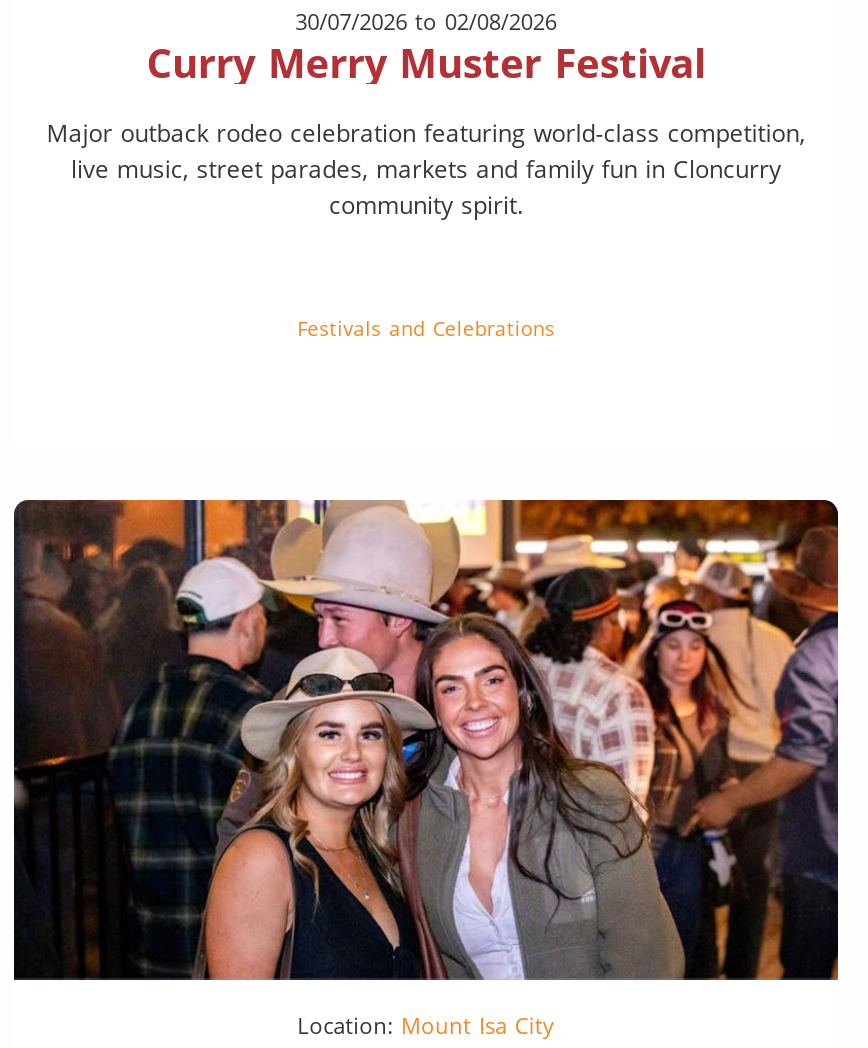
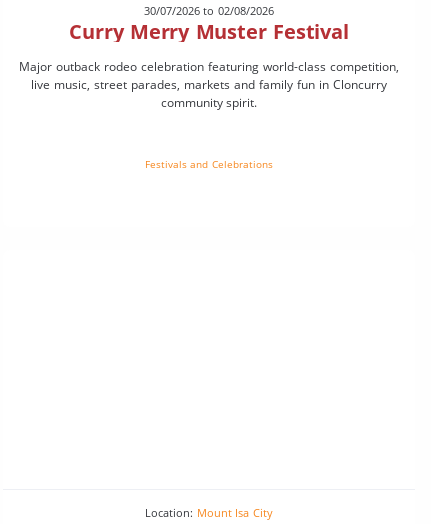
- [image]
